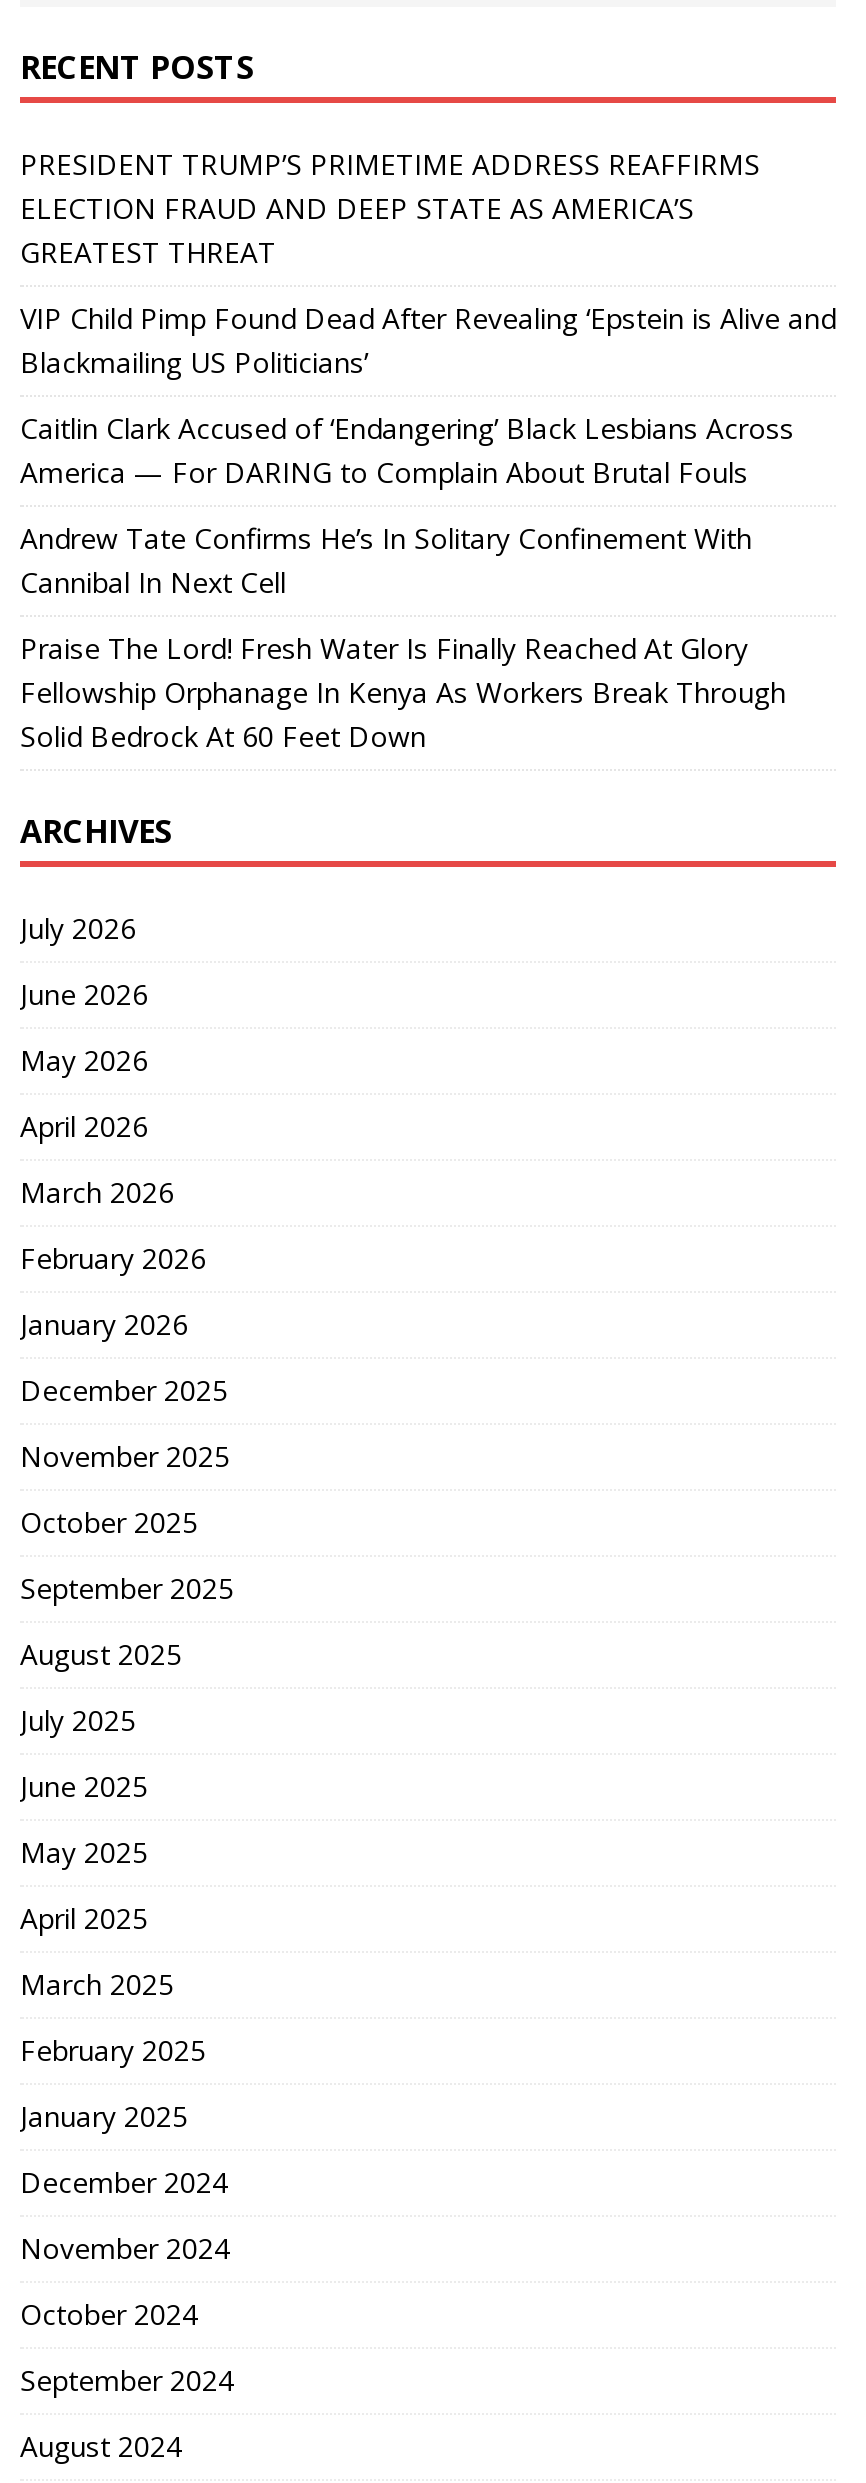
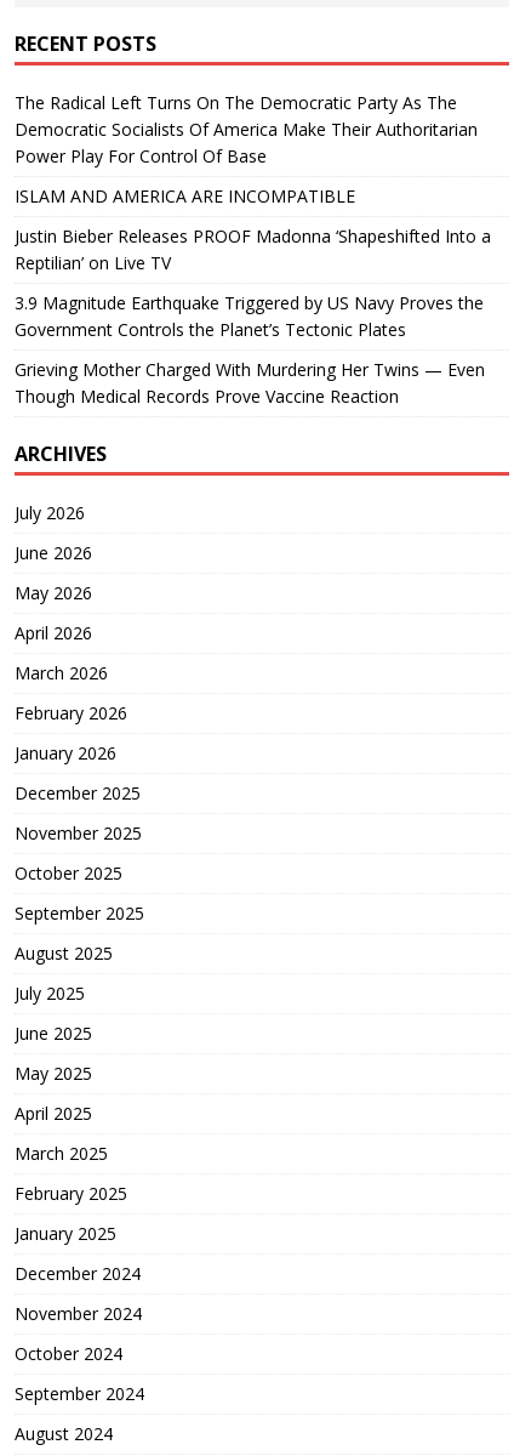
- PRESIDENT TRUMP’S PRIMETIME ADDRESS REAFFIRMS
- ELECTION FRAUD AND DEEP STATE AS AMERICA’S
- GREATEST THREAT
+ The Radical Left Turns On The Democratic Party As The
+ Democratic Socialists Of America Make Their Authoritarian
+ Power Play For Control Of Base

- VIP Child Pimp Found Dead After Revealing ‘Epstein is Alive and
- Blackmailing US Politicians’
+ ISLAM AND AMERICA ARE INCOMPATIBLE

- Caitlin Clark Accused of ‘Endangering’ Black Lesbians Across
- America — For DARING to Complain About Brutal Fouls
+ Justin Bieber Releases PROOF Madonna ‘Shapeshifted Into a
+ Reptilian’ on Live TV

- Andrew Tate Confirms He’s In Solitary Confinement With
- Cannibal In Next Cell
+ 3.9 Magnitude Earthquake Triggered by US Navy Proves the
+ Government Controls the Planet’s Tectonic Plates

- Praise The Lord! Fresh Water Is Finally Reached At Glory
- Fellowship Orphanage In Kenya As Workers Break Through
- Solid Bedrock At 60 Feet Down
+ Grieving Mother Charged With Murdering Her Twins — Even
+ Though Medical Records Prove Vaccine Reaction
